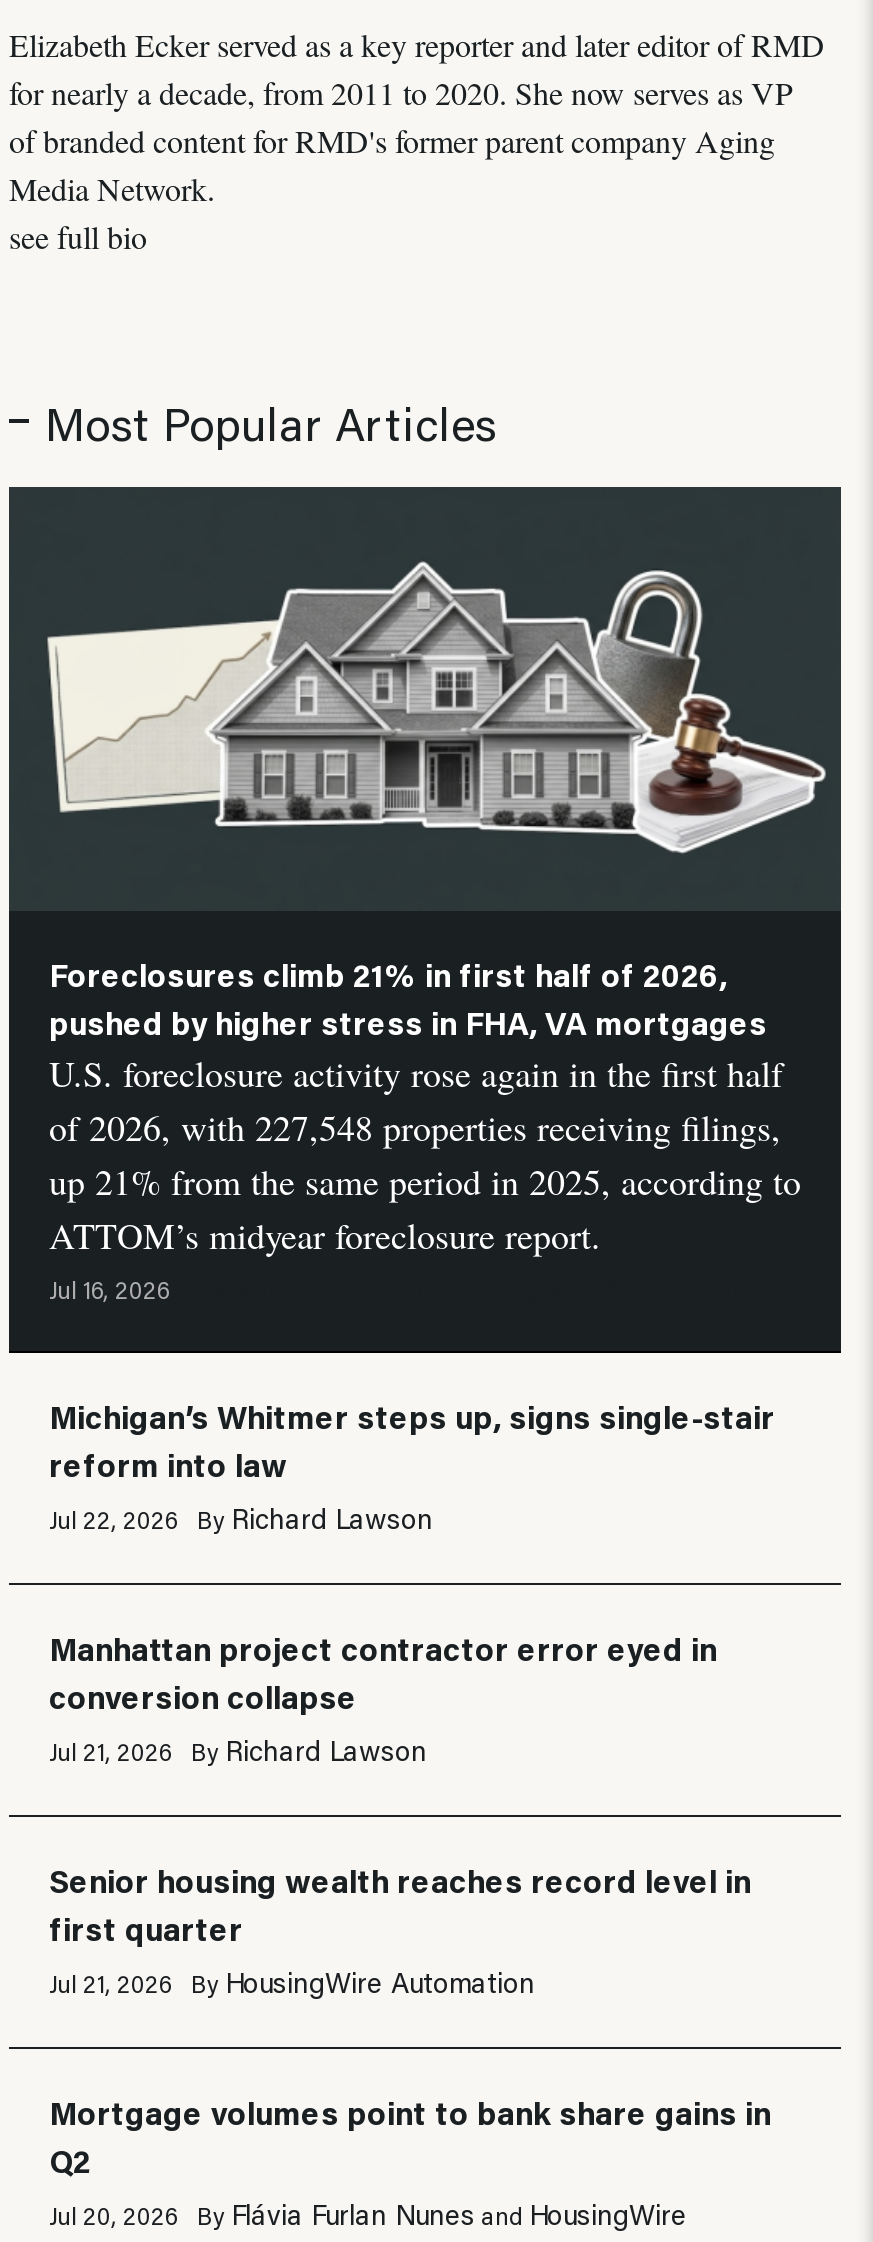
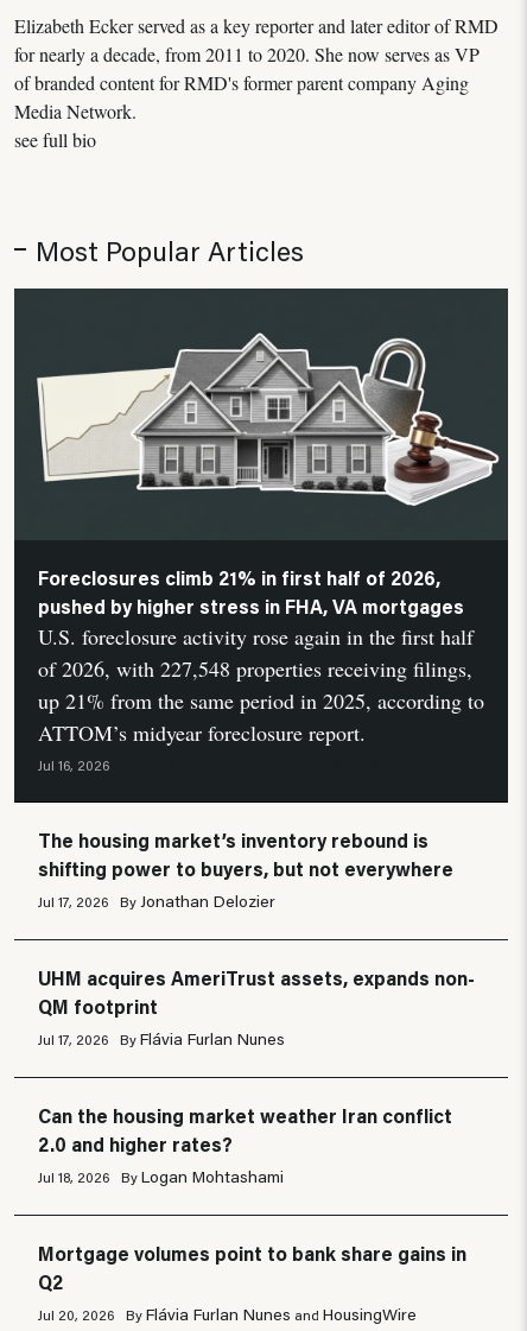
- Michigan’s Whitmer steps up, signs single-stair
- reform into law
- Jul 22, 2026
- By Richard Lawson
+ The housing market’s inventory rebound is
+ shifting power to buyers, but not everywhere
+ Jul 17, 2026
+ By Jonathan Delozier

- Manhattan project contractor error eyed in
- conversion collapse
- Jul 21, 2026
- By Richard Lawson
+ UHM acquires AmeriTrust assets, expands non-
+ QM footprint
+ Jul 17, 2026
+ By Flávia Furlan Nunes

- Senior housing wealth reaches record level in
- first quarter
- Jul 21, 2026
- By HousingWire Automation
+ Can the housing market weather Iran conflict
+ 2.0 and higher rates?
+ Jul 18, 2026
+ By Logan Mohtashami
